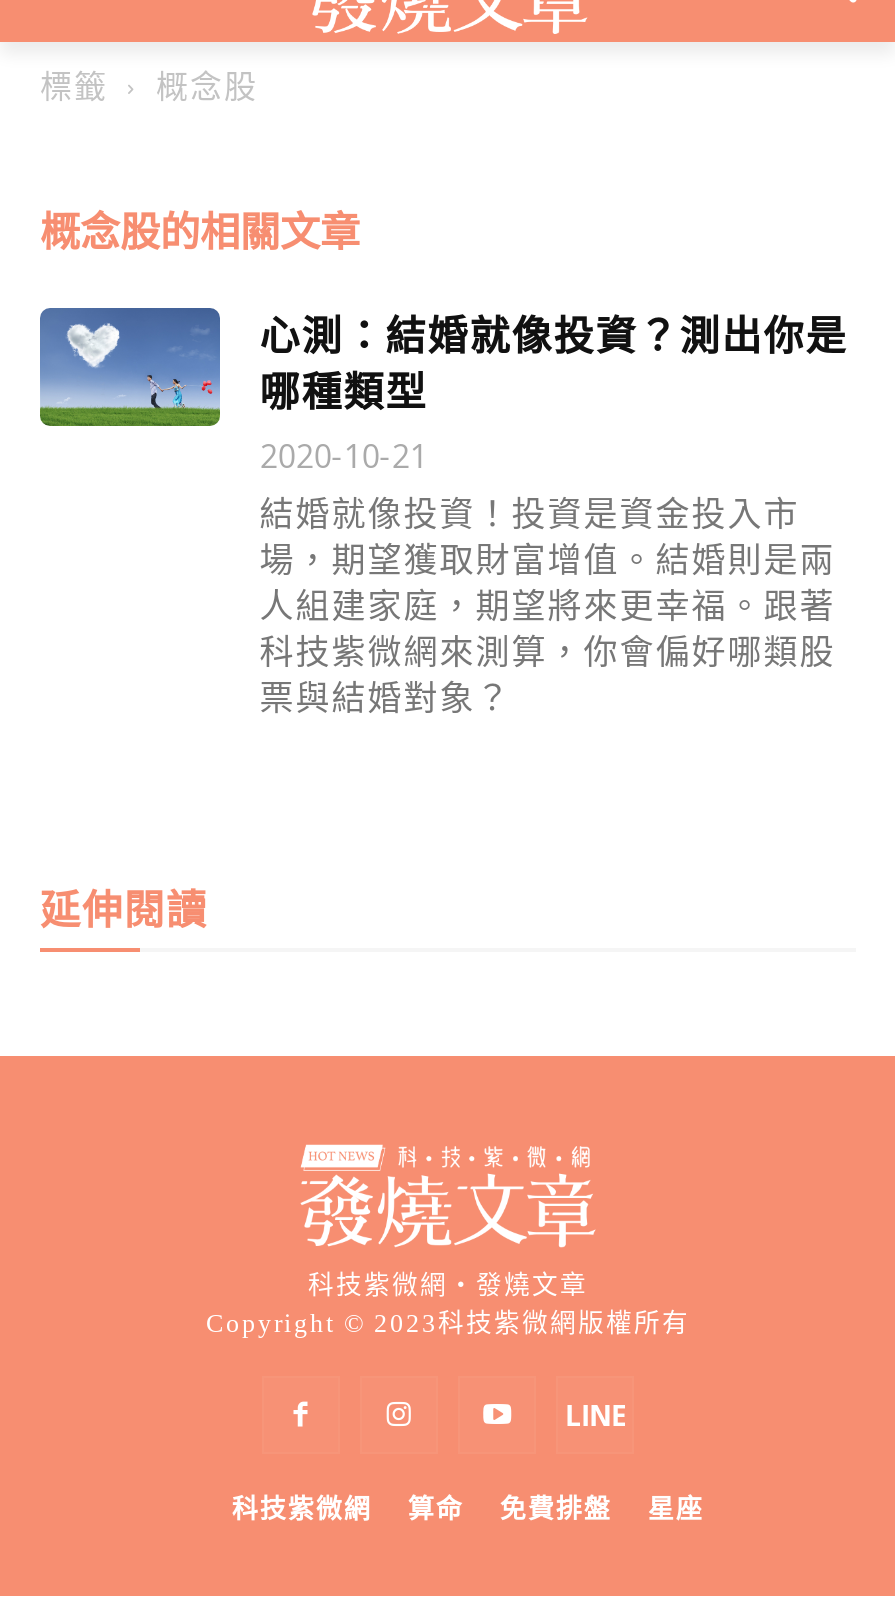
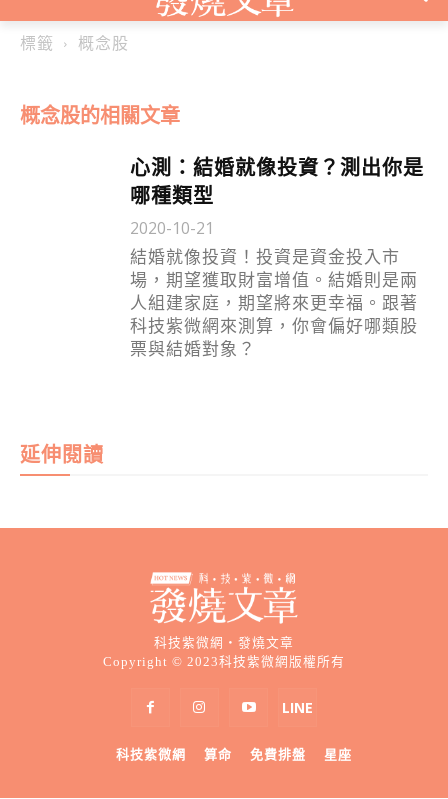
- [image]
